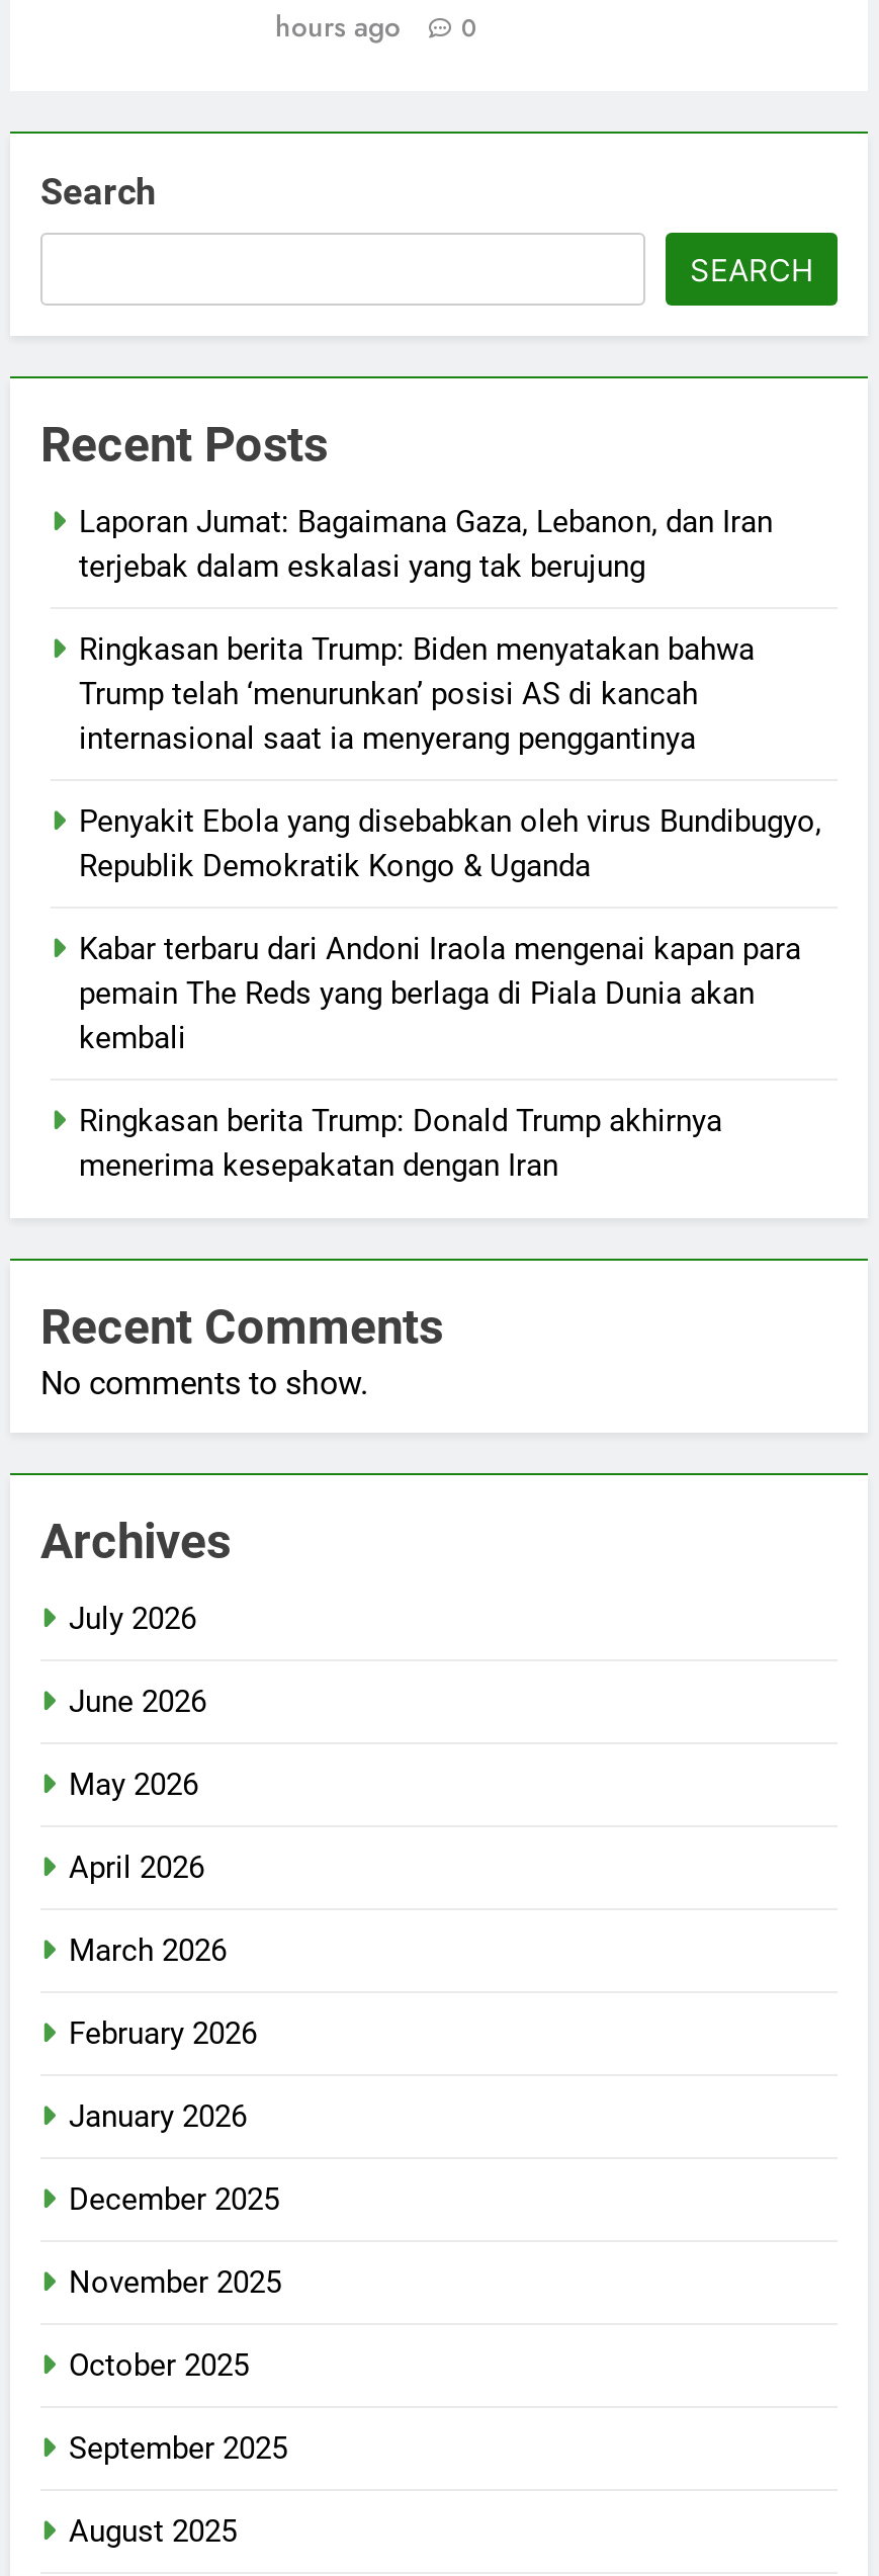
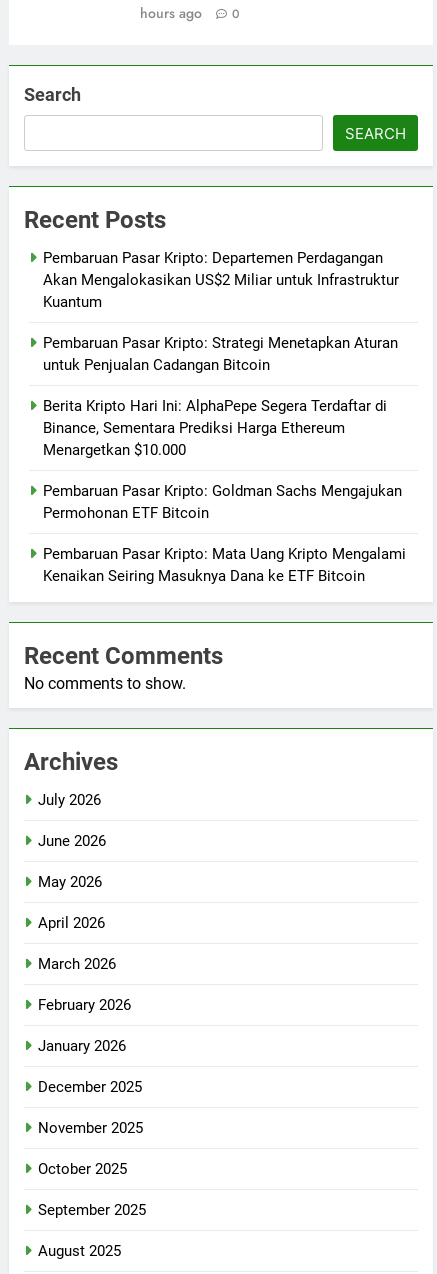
- Laporan Jumat: Bagaimana Gaza, Lebanon, dan Iran
- terjebak dalam eskalasi yang tak berujung
+ Pembaruan Pasar Kripto: Departemen Perdagangan
+ Akan Mengalokasikan US$2 Miliar untuk Infrastruktur
+ Kuantum

- Ringkasan berita Trump: Biden menyatakan bahwa
- Trump telah ‘menurunkan’ posisi AS di kancah
- internasional saat ia menyerang penggantinya
+ Pembaruan Pasar Kripto: Strategi Menetapkan Aturan
+ untuk Penjualan Cadangan Bitcoin

- Penyakit Ebola yang disebabkan oleh virus Bundibugyo,
- Republik Demokratik Kongo & Uganda
+ Berita Kripto Hari Ini: AlphaPepe Segera Terdaftar di
+ Binance, Sementara Prediksi Harga Ethereum
+ Menargetkan $10.000

- Kabar terbaru dari Andoni Iraola mengenai kapan para
- pemain The Reds yang berlaga di Piala Dunia akan
- kembali
+ Pembaruan Pasar Kripto: Goldman Sachs Mengajukan
+ Permohonan ETF Bitcoin

- Ringkasan berita Trump: Donald Trump akhirnya
- menerima kesepakatan dengan Iran
+ Pembaruan Pasar Kripto: Mata Uang Kripto Mengalami
+ Kenaikan Seiring Masuknya Dana ke ETF Bitcoin
